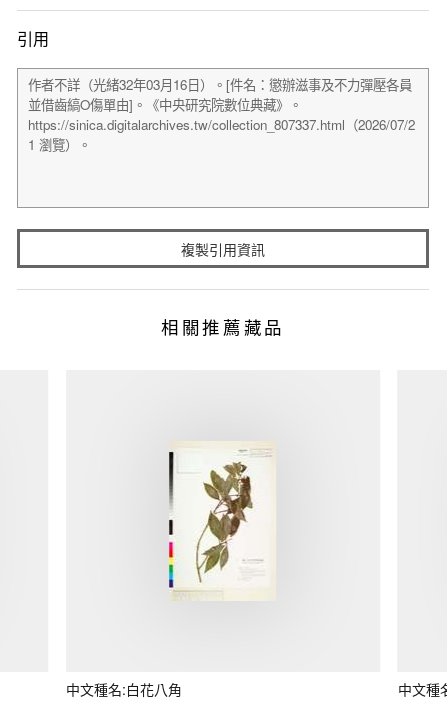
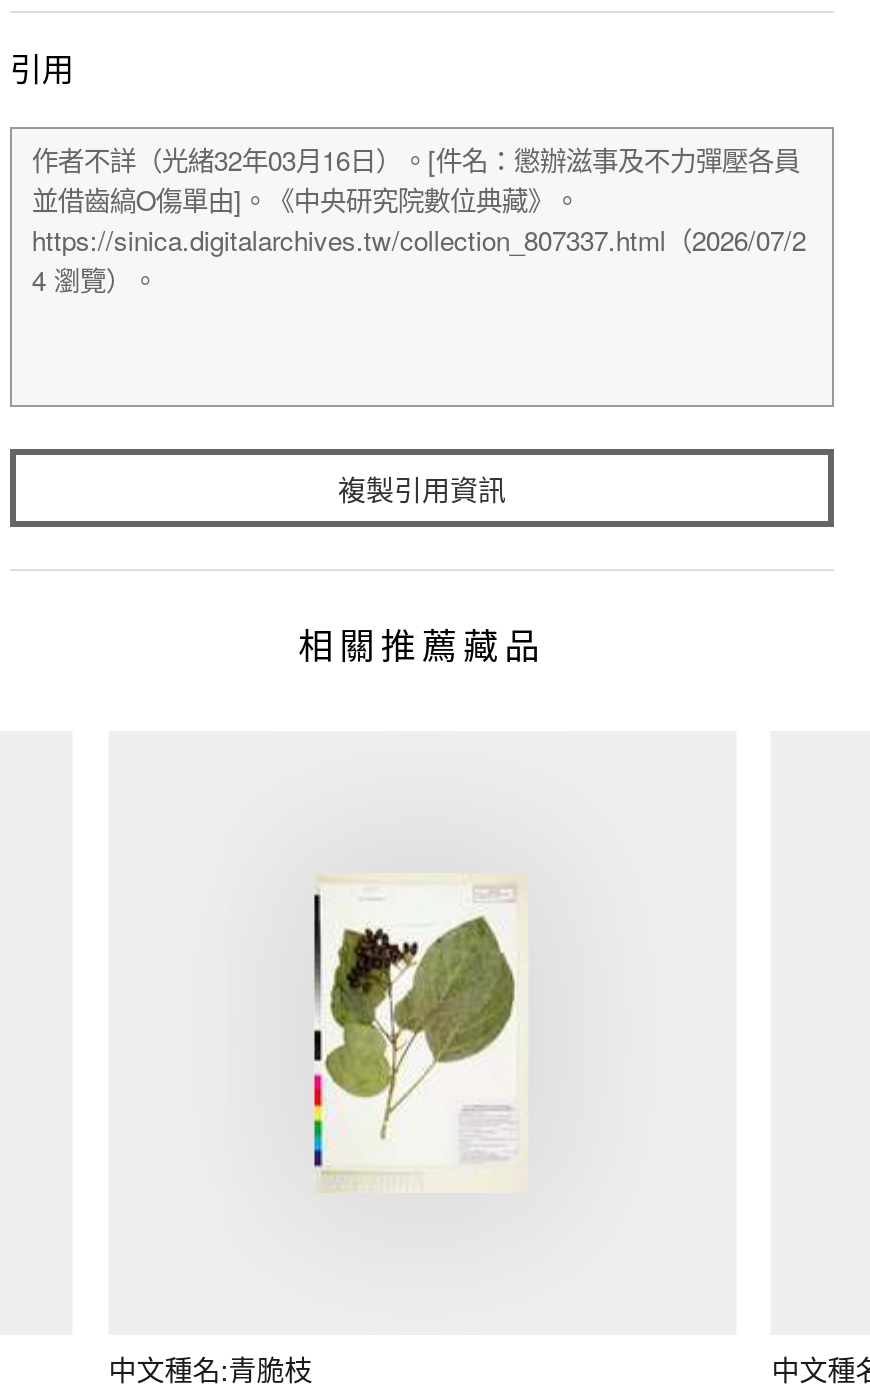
- [image]
+ [image]

- 中文種名:白花八角
+ 中文種名:青脆枝
